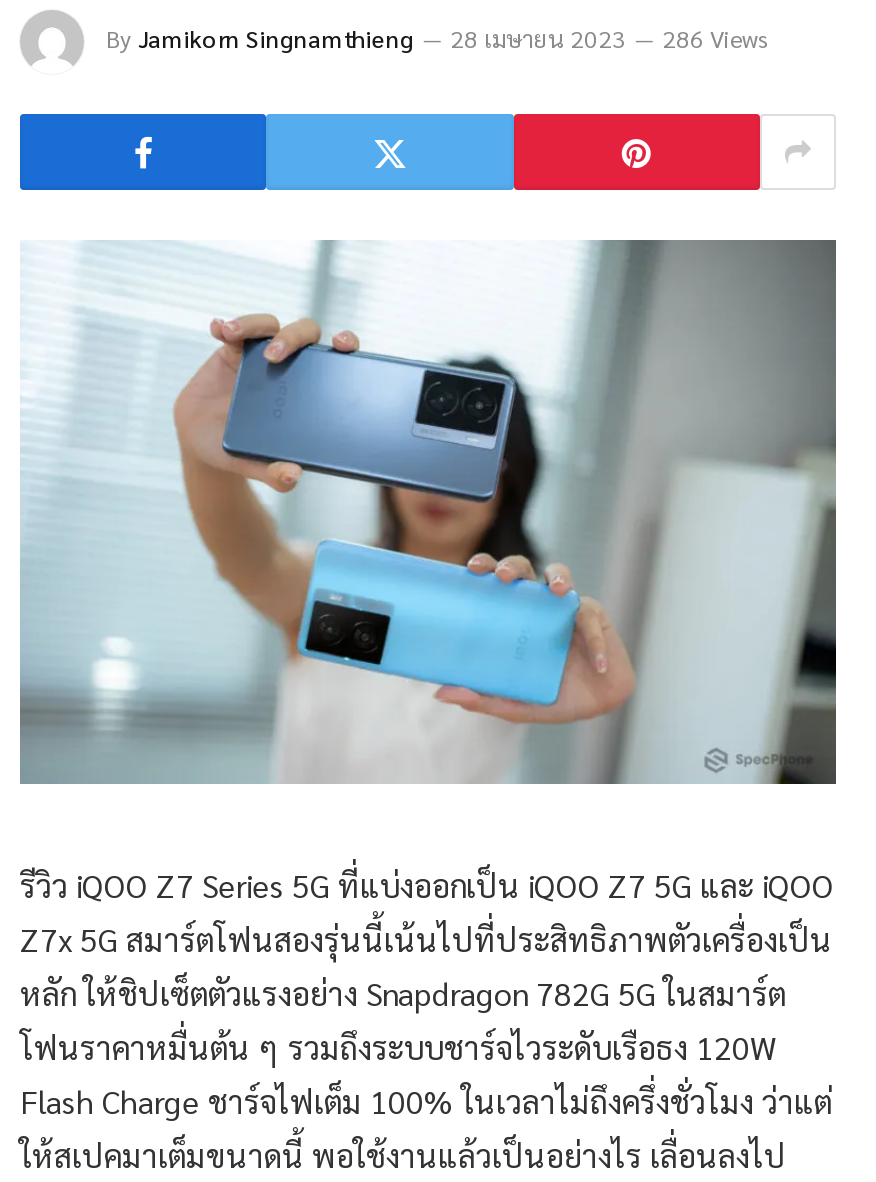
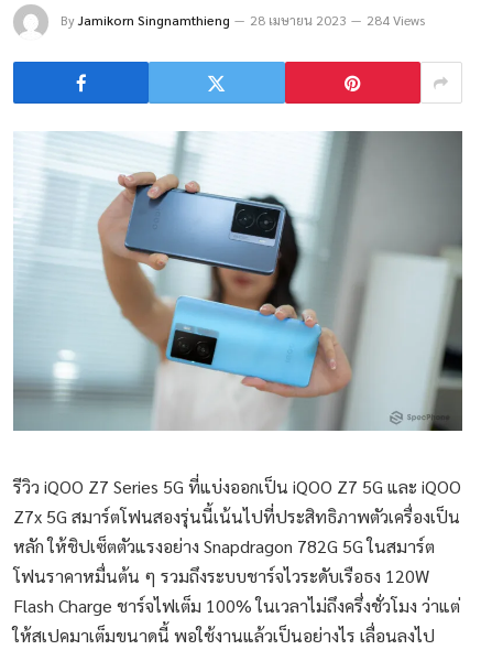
- By Jamikorn Singnamthieng 28 เมษายน 2023 286 Views
+ By Jamikorn Singnamthieng 28 เมษายน 2023 284 Views
